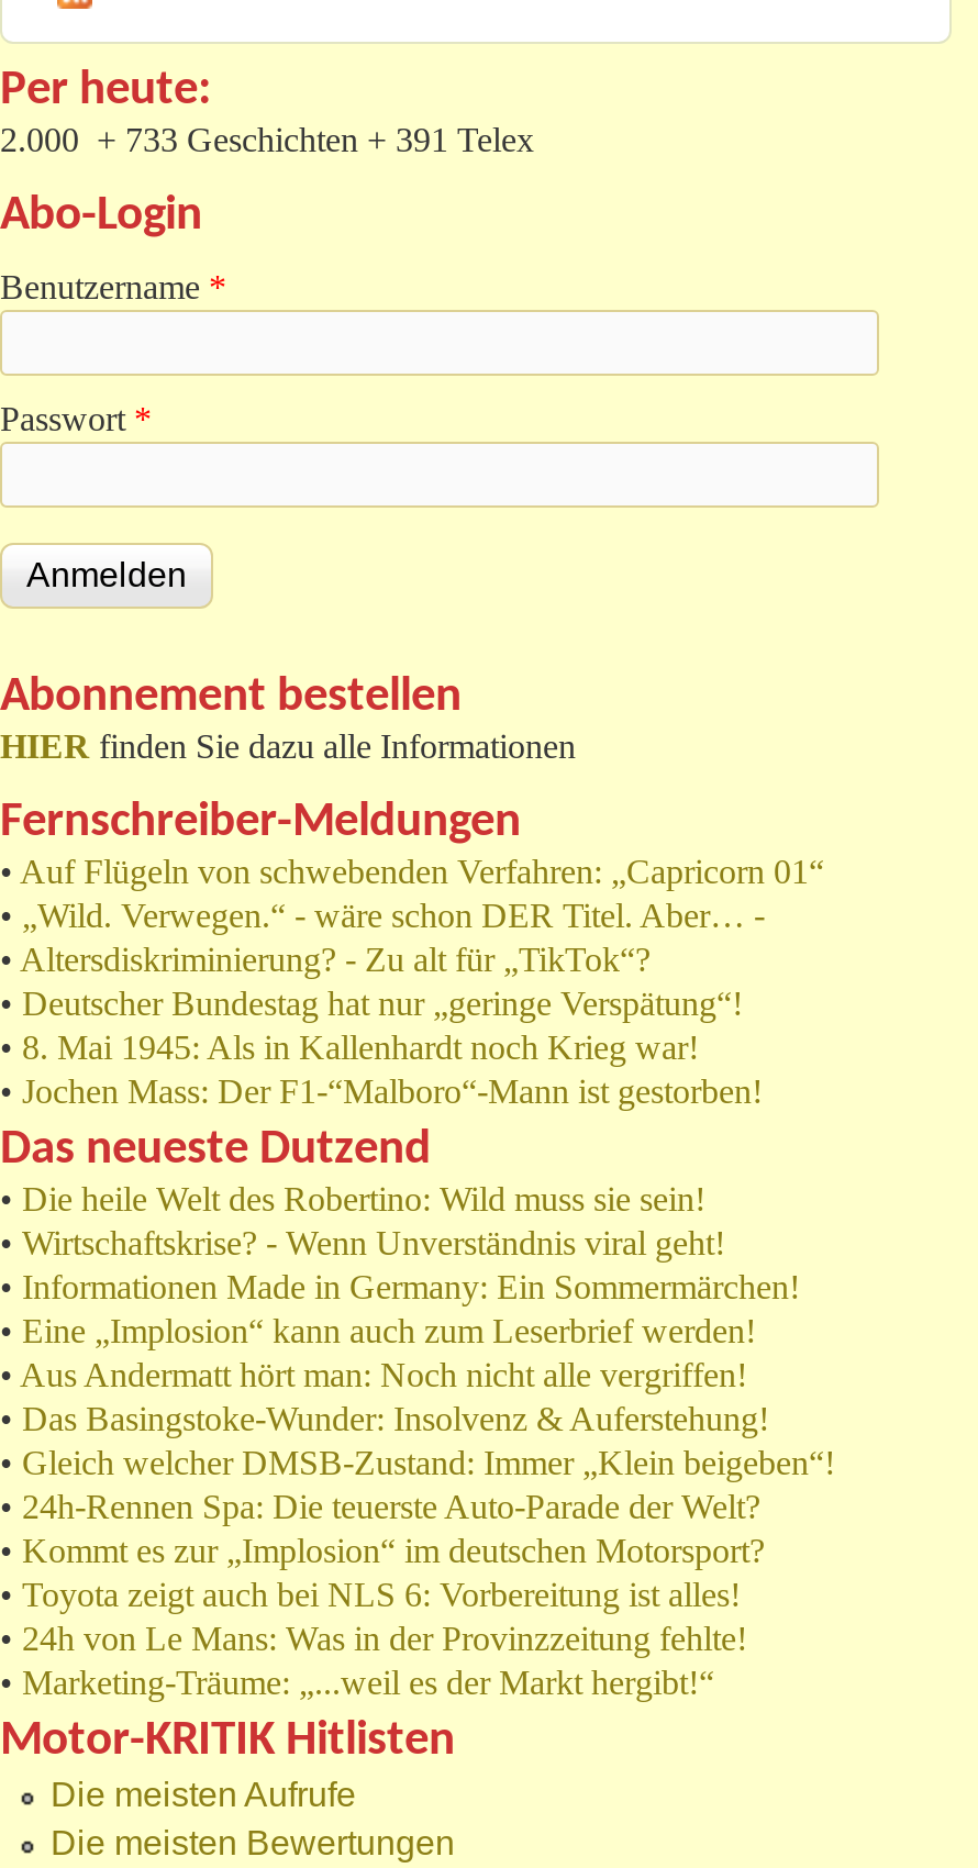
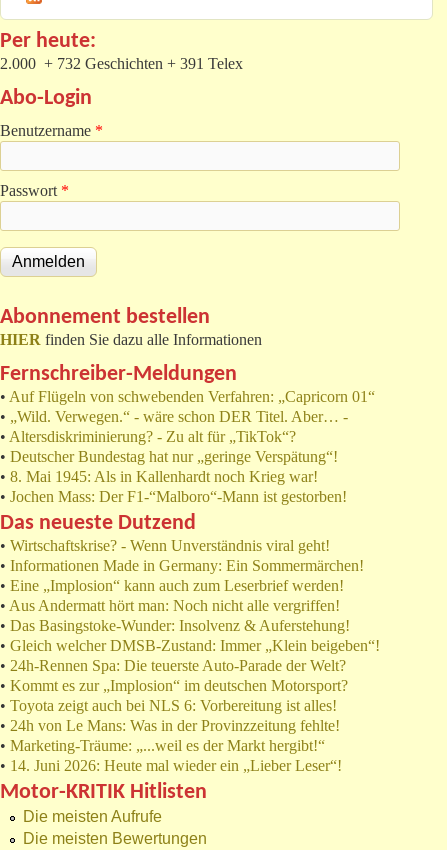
- 2.000 + 733 Geschichten + 391 Telex
+ 2.000 + 732 Geschichten + 391 Telex

- • Die heile Welt des Robertino: Wild muss sie sein!

moved up: • Wirtschaftskrise? - Wenn Unverständnis viral geht! | • Informationen Made in Germany: Ein Sommermärchen! | • Eine „Implosion“ kann auch zum Leserbrief werden! | ... | • 24h von Le Mans: Was in der Provinzzeitung fehlte! | • Marketing-Träume: „...weil es der Markt hergibt!“

+ • 14. Juni 2026: Heute mal wieder ein „Lieber Leser“!
